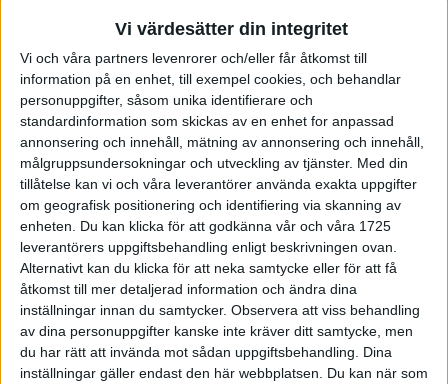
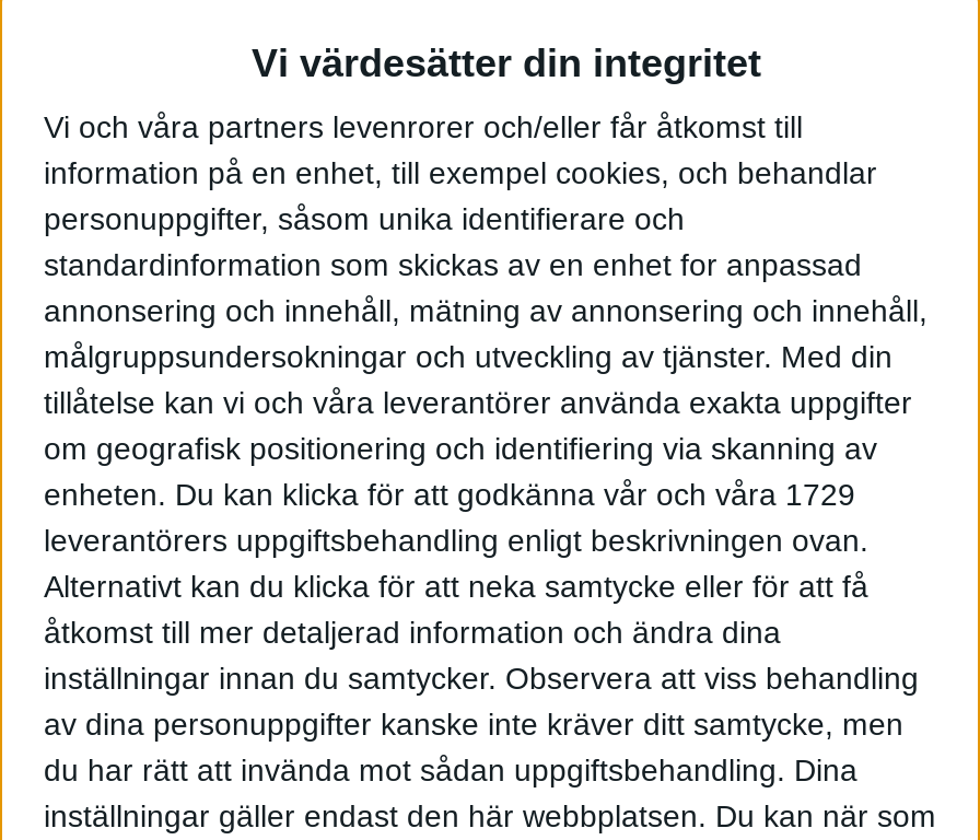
- enheten. Du kan klicka för att godkänna vår och våra 1725
+ enheten. Du kan klicka för att godkänna vår och våra 1729
